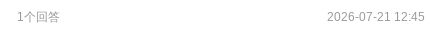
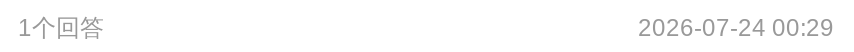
- 2026-07-21 12:45
+ 2026-07-24 00:29
